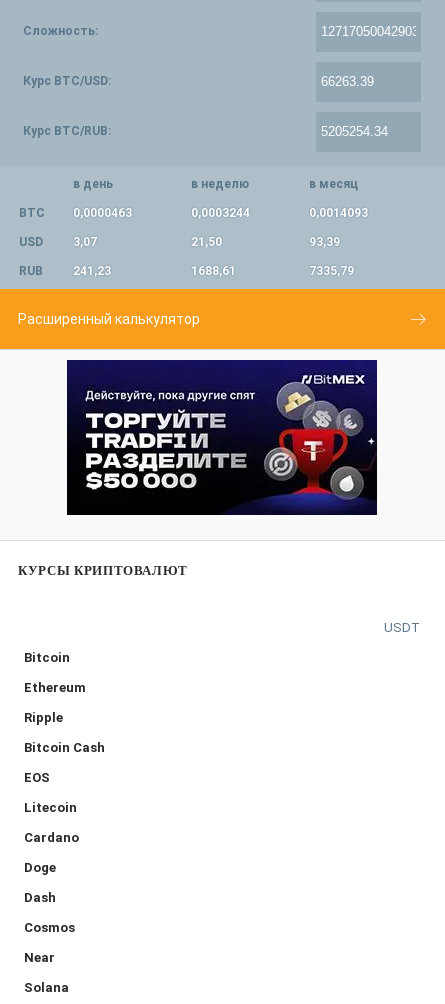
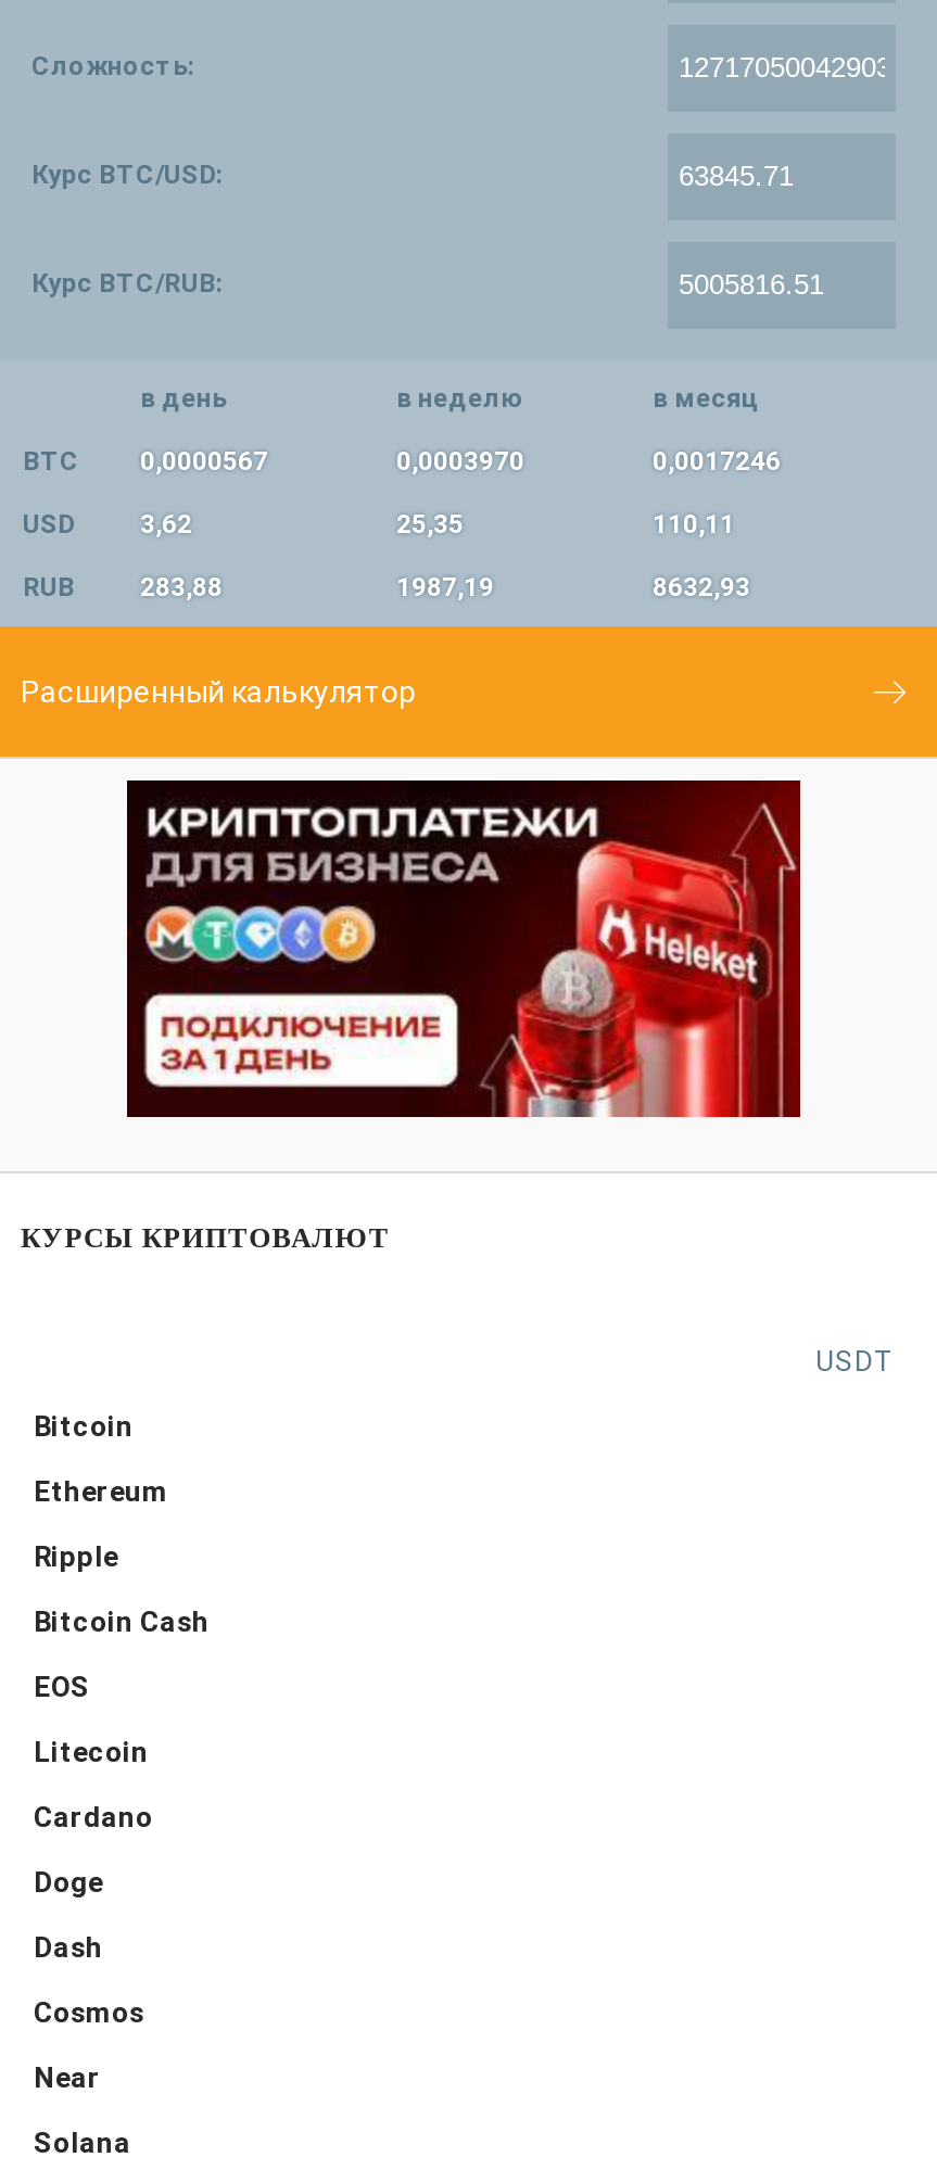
- BTC 0,0000463
+ BTC 0,0000567

- 0,0003244
+ 0,0003970

- 0,0014093
+ 0,0017246

- 3,07
+ 3,62

- 21,50
+ 25,35

- 93,39
+ 110,11

- 241,23
+ 283,88

- 1688,61
+ 1987,19

- 7335,79
+ 8632,93

- [image]
+ [image]
